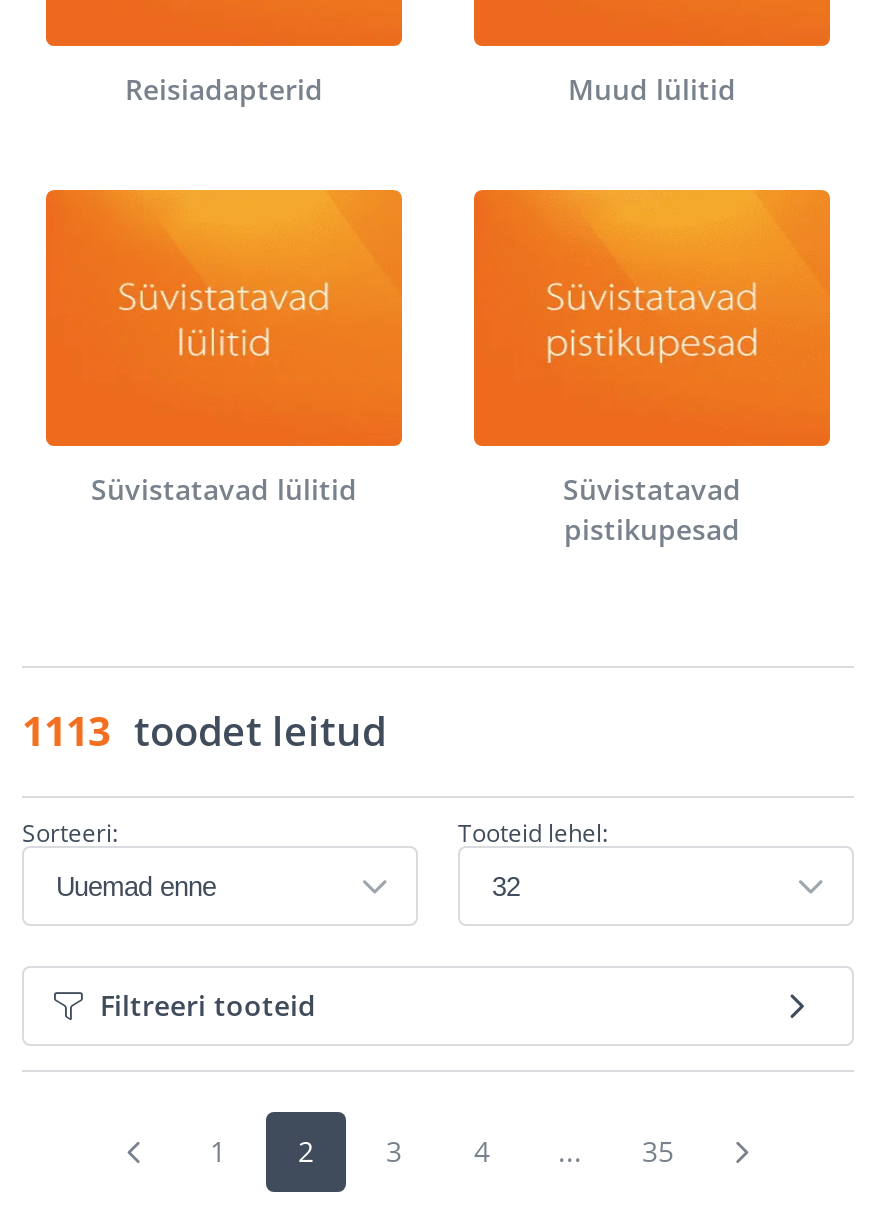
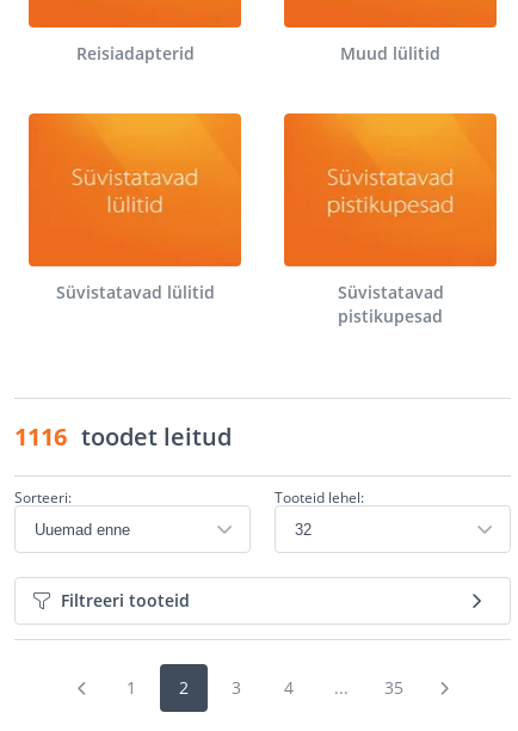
- 1113 toodet leitud
+ 1116 toodet leitud
